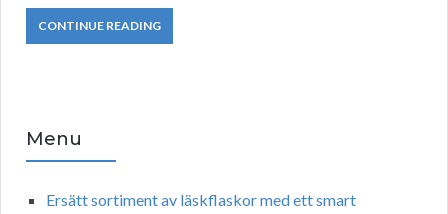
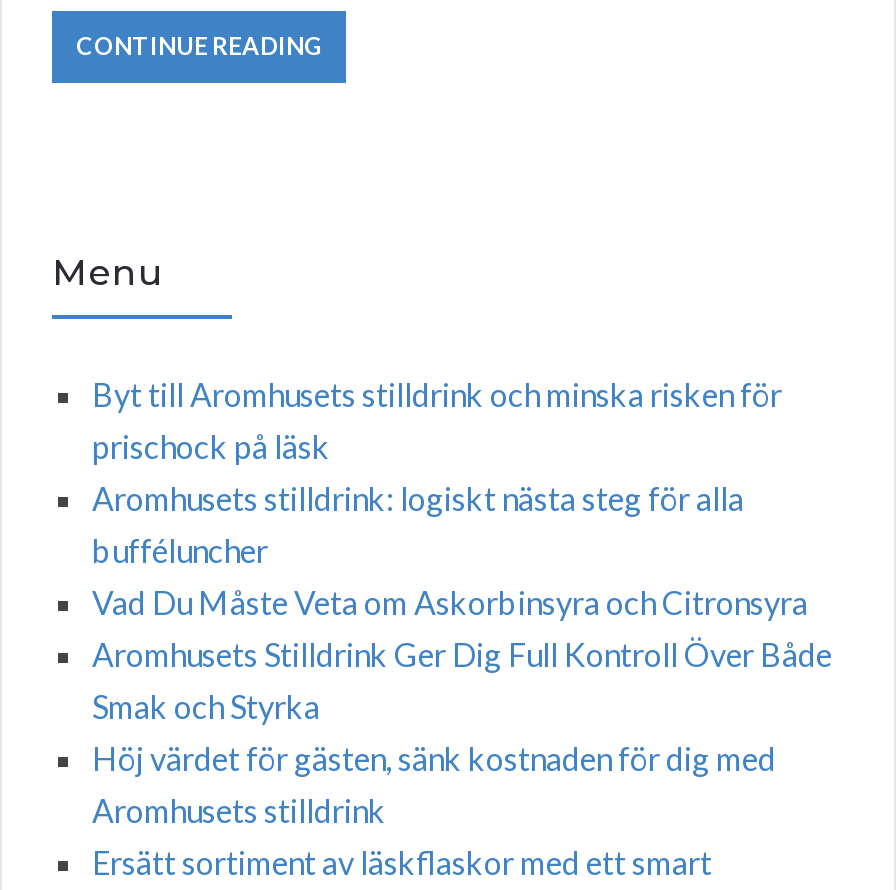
+ Byt till Aromhusets stilldrink och minska risken för
+ prischock på läsk
+ Aromhusets stilldrink: logiskt nästa steg för alla
+ bufféluncher
+ Vad Du Måste Veta om Askorbinsyra och Citronsyra
+ Aromhusets Stilldrink Ger Dig Full Kontroll Över Både
+ Smak och Styrka
+ Höj värdet för gästen, sänk kostnaden för dig med
+ Aromhusets stilldrink
